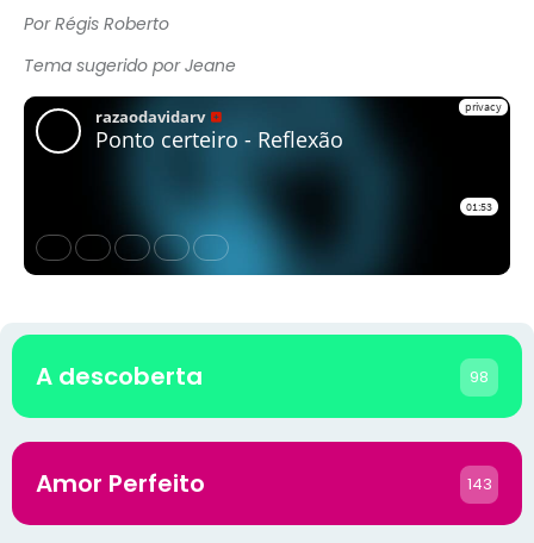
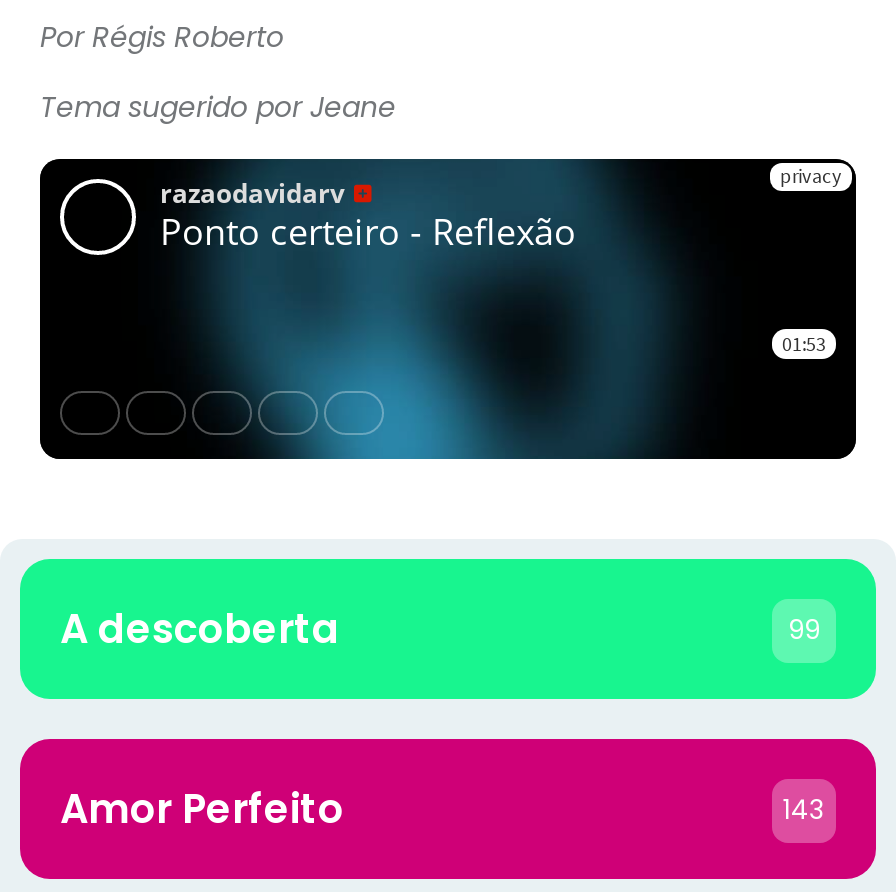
- 98
+ 99
